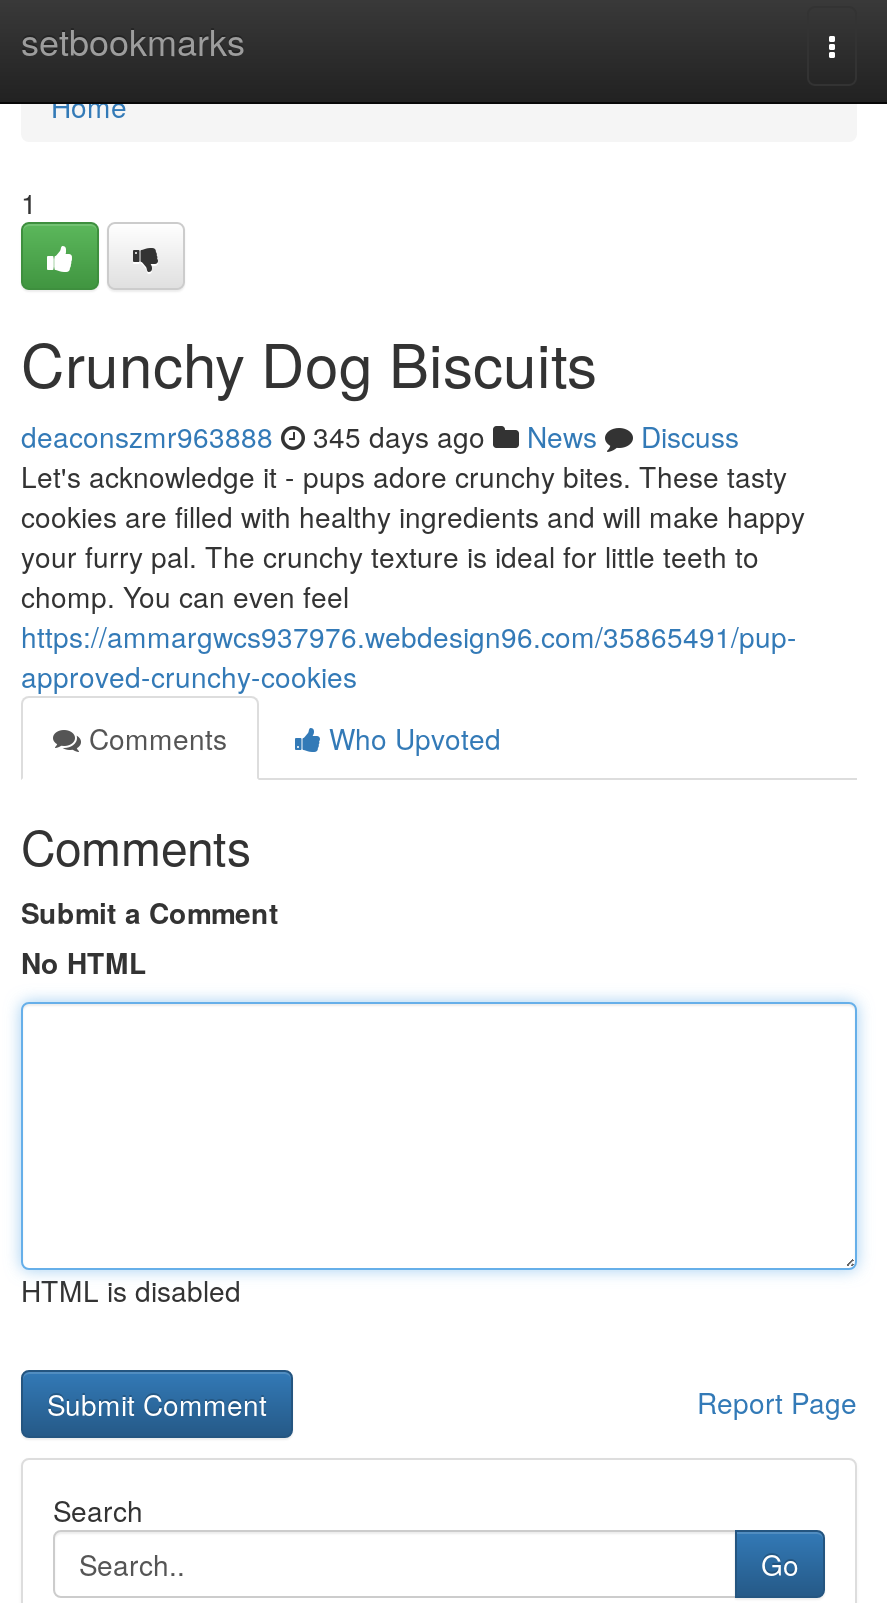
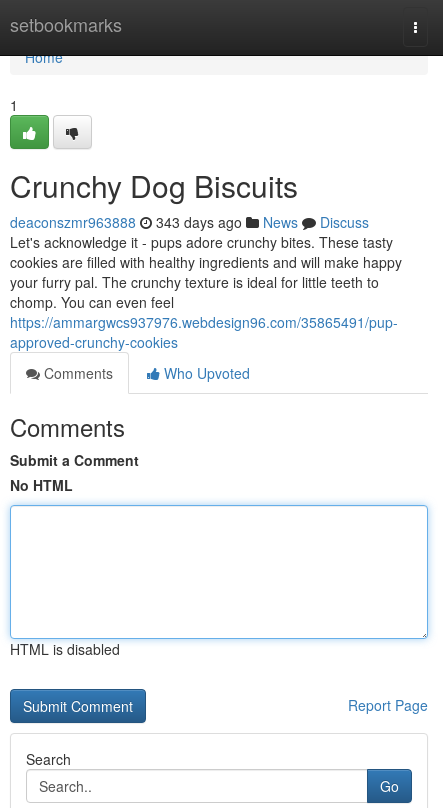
- deaconszmr963888 345 days ago News Discuss
+ deaconszmr963888 343 days ago News Discuss
